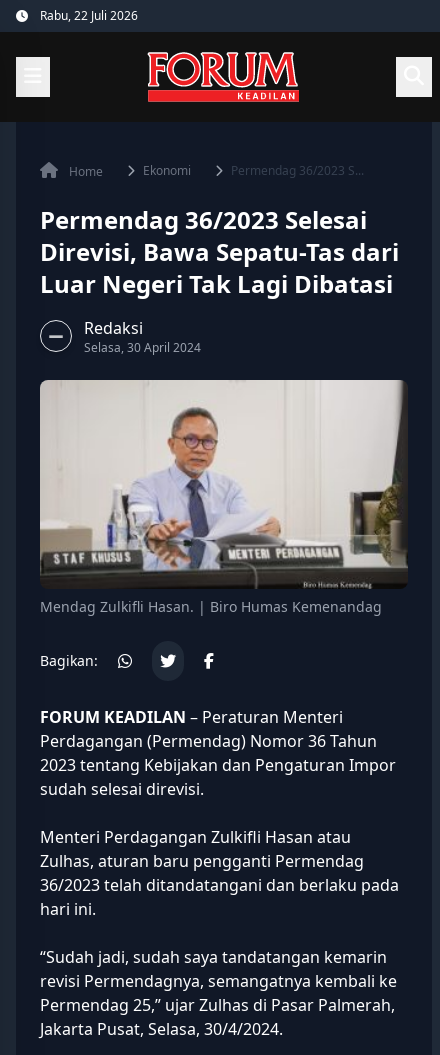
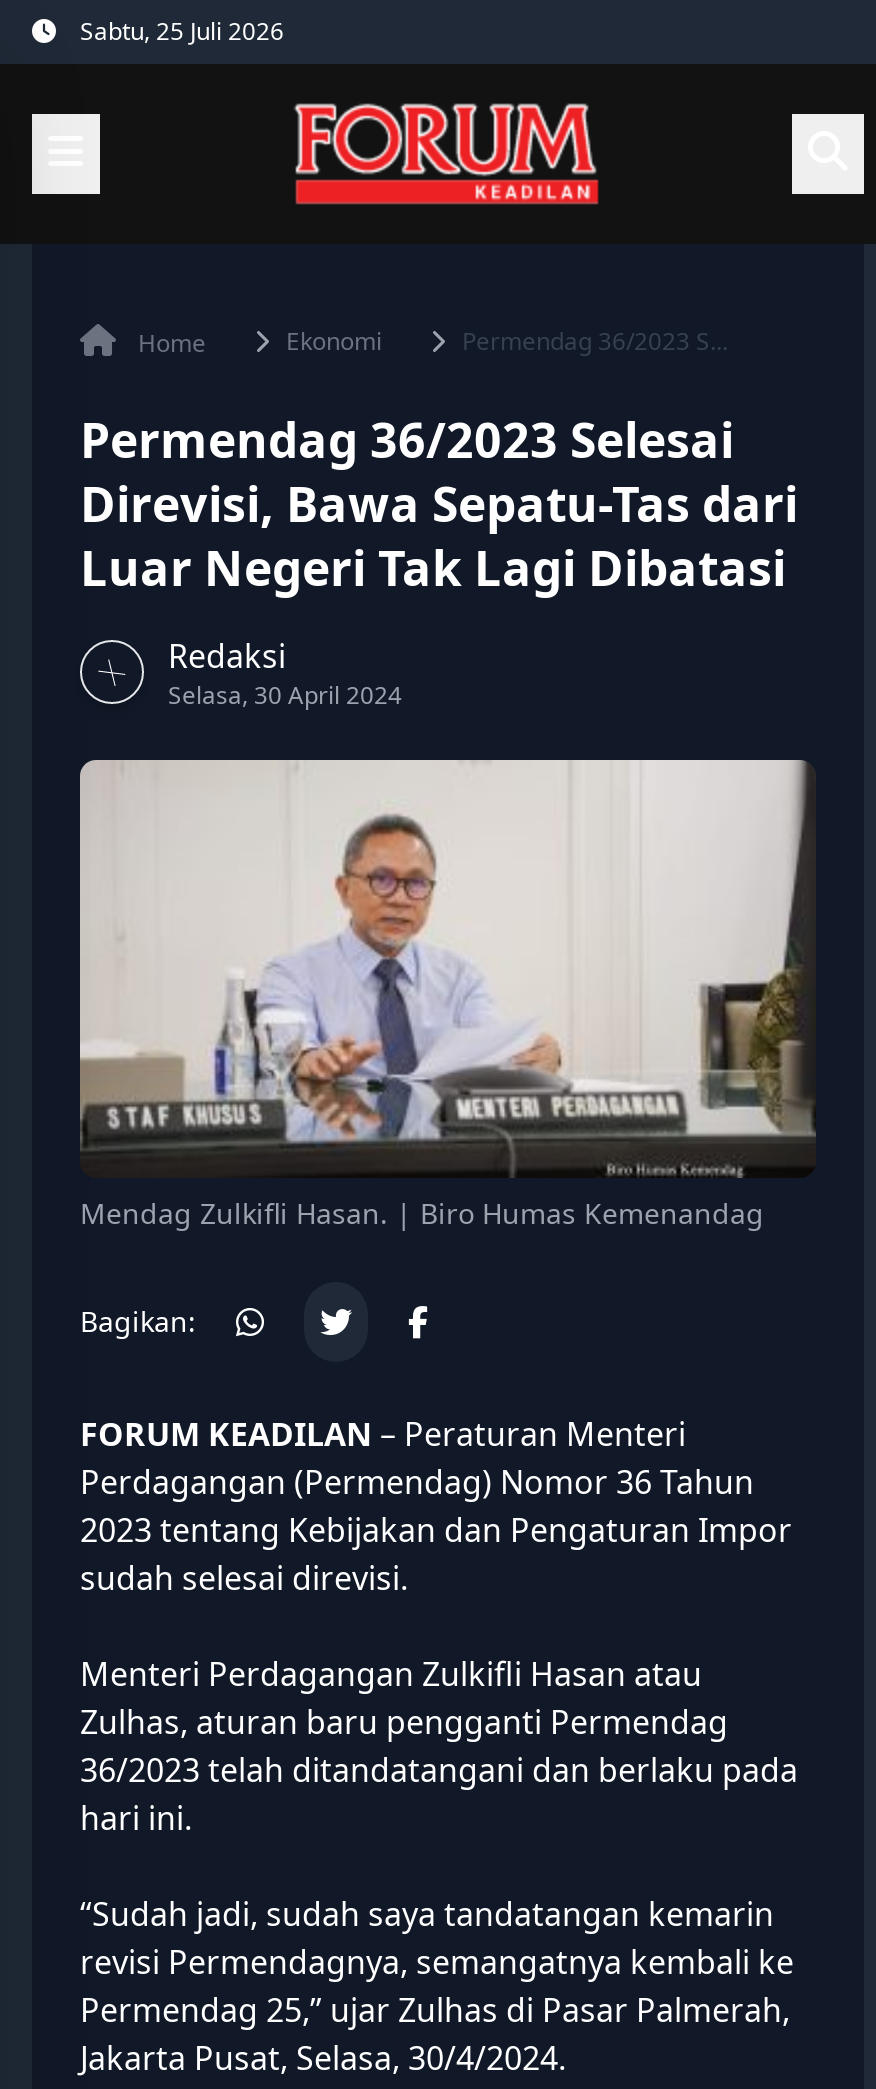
- Rabu, 22 Juli 2026
+ Sabtu, 25 Juli 2026
